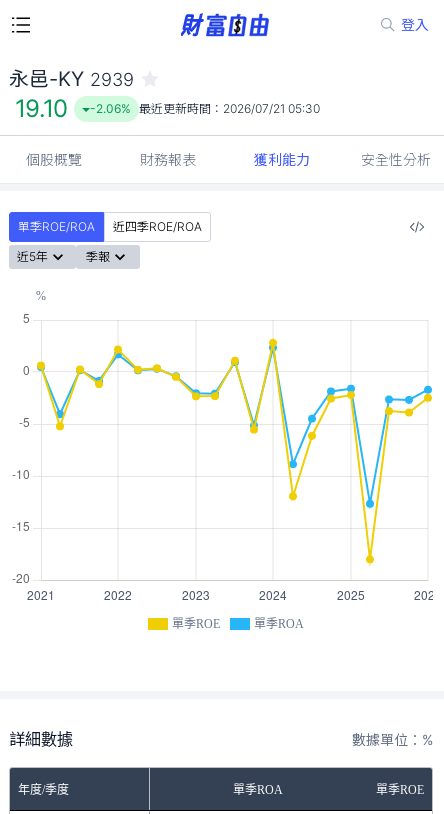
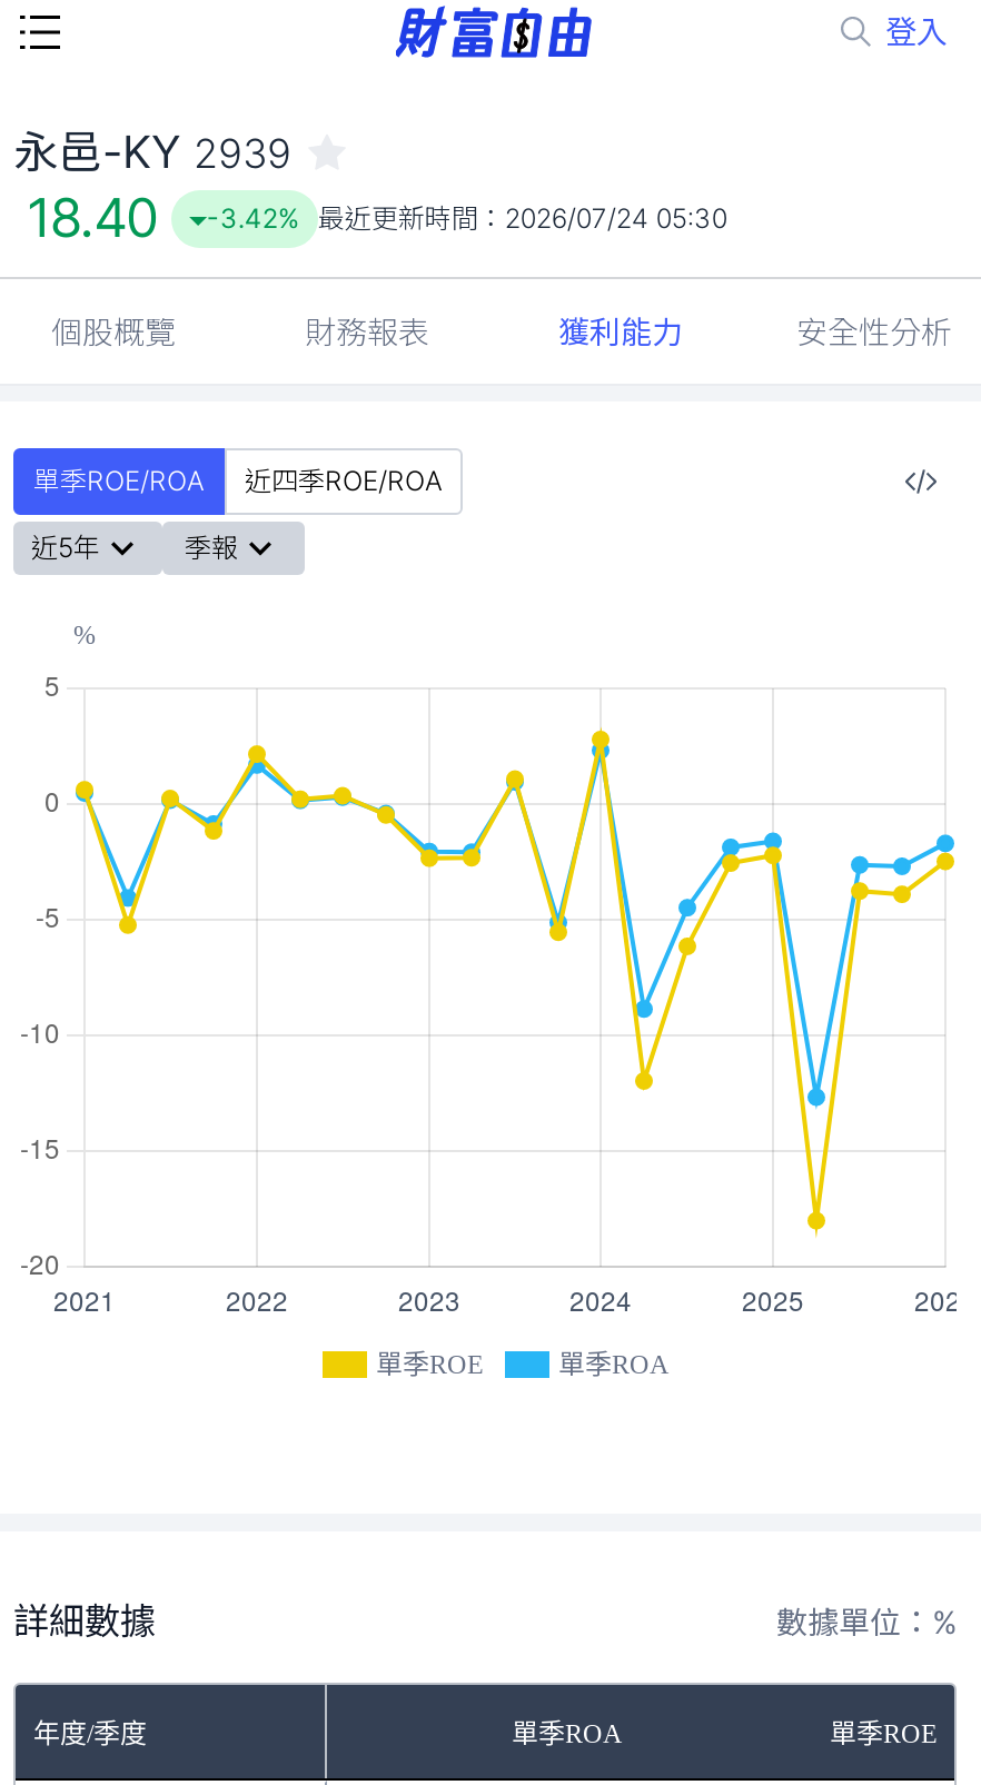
- 19.10
+ 18.40

- -2.06% 最近更新時間：2026/07/21 05:30
+ -3.42% 最近更新時間：2026/07/24 05:30
